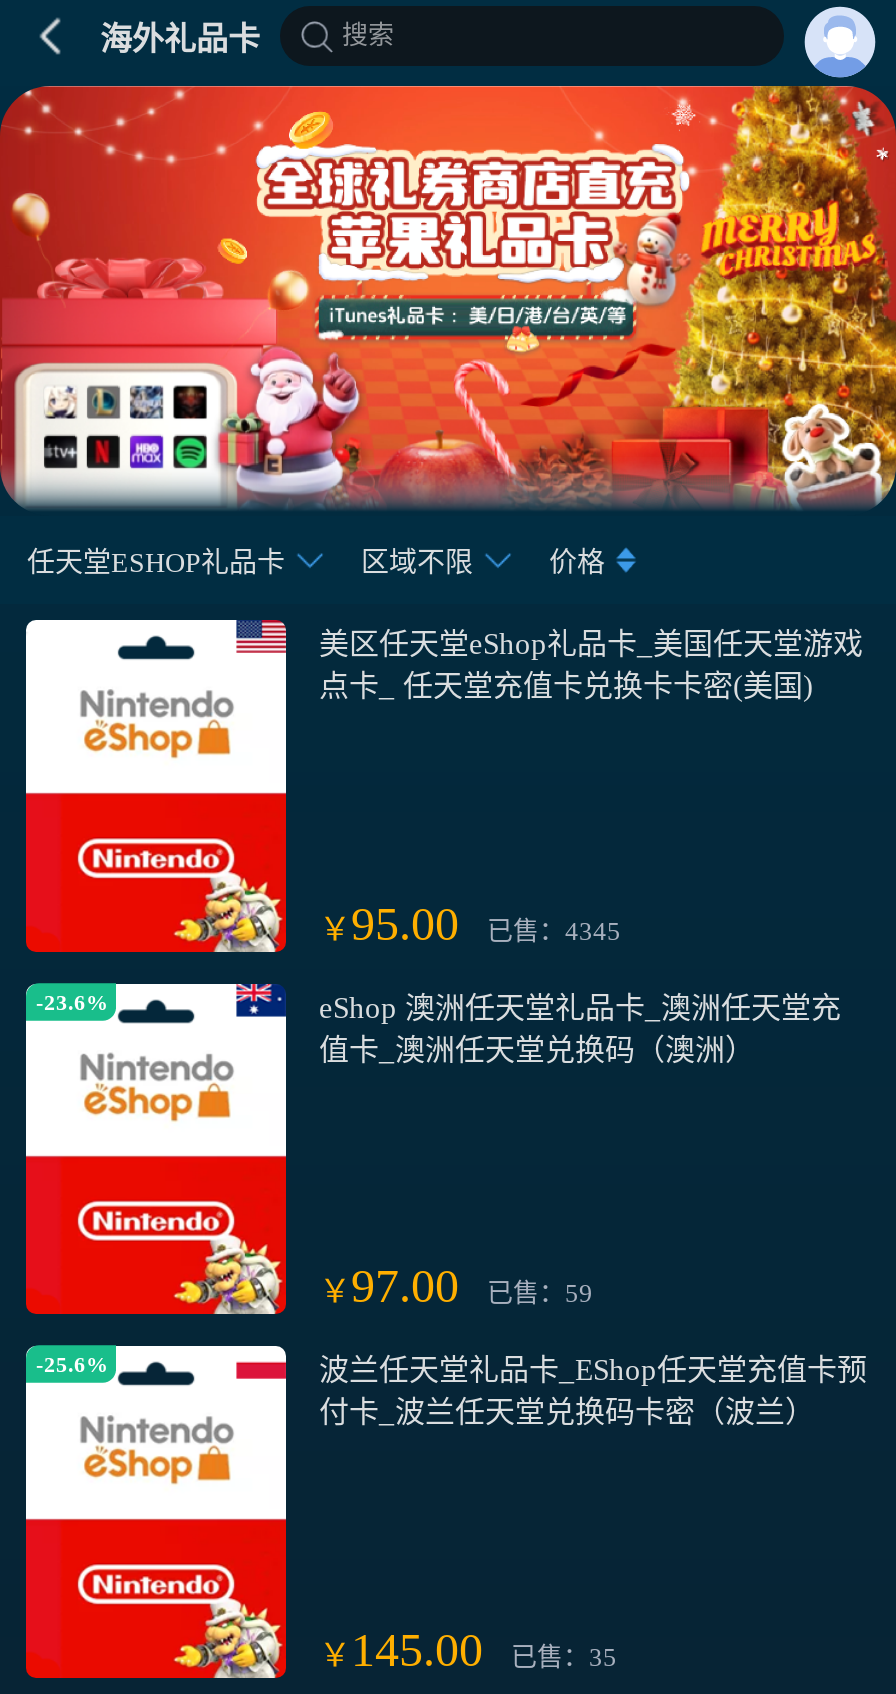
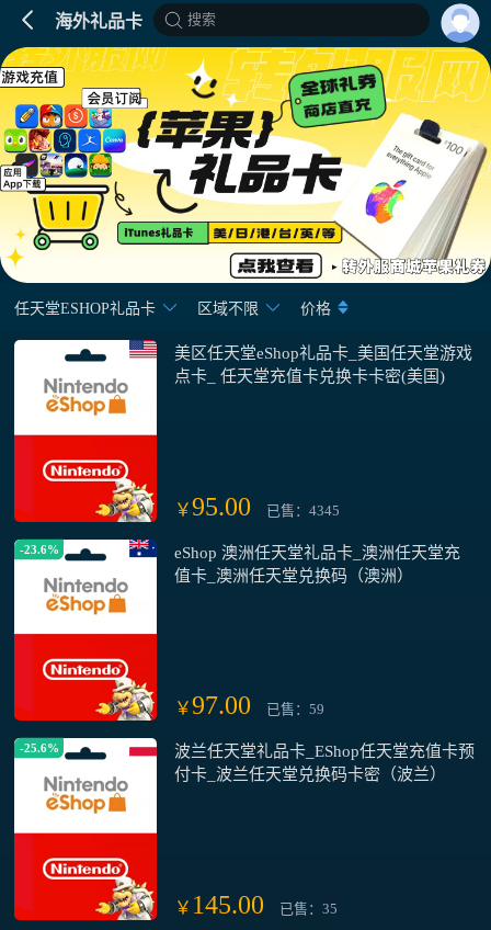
- [image]
+ [image]
